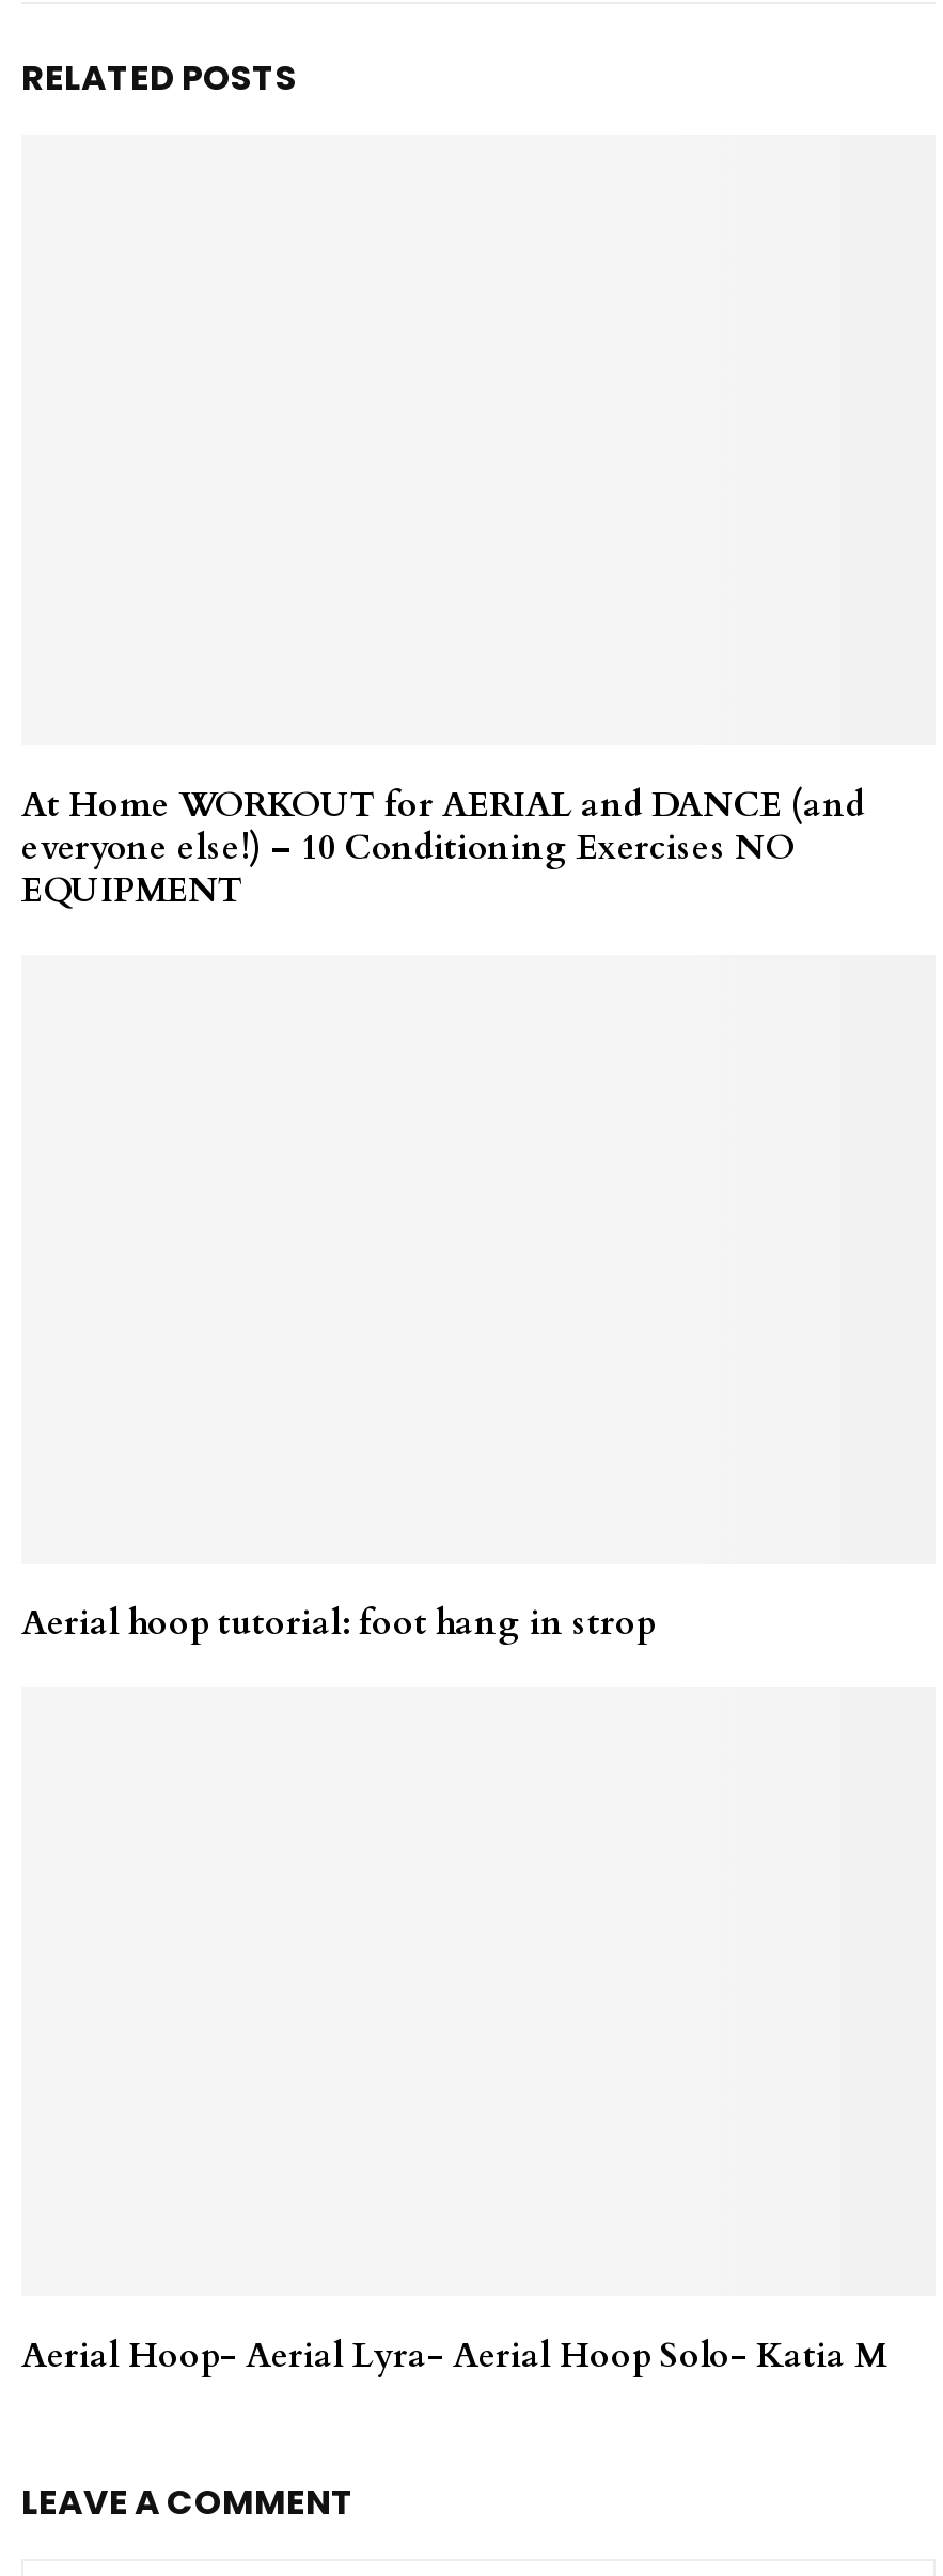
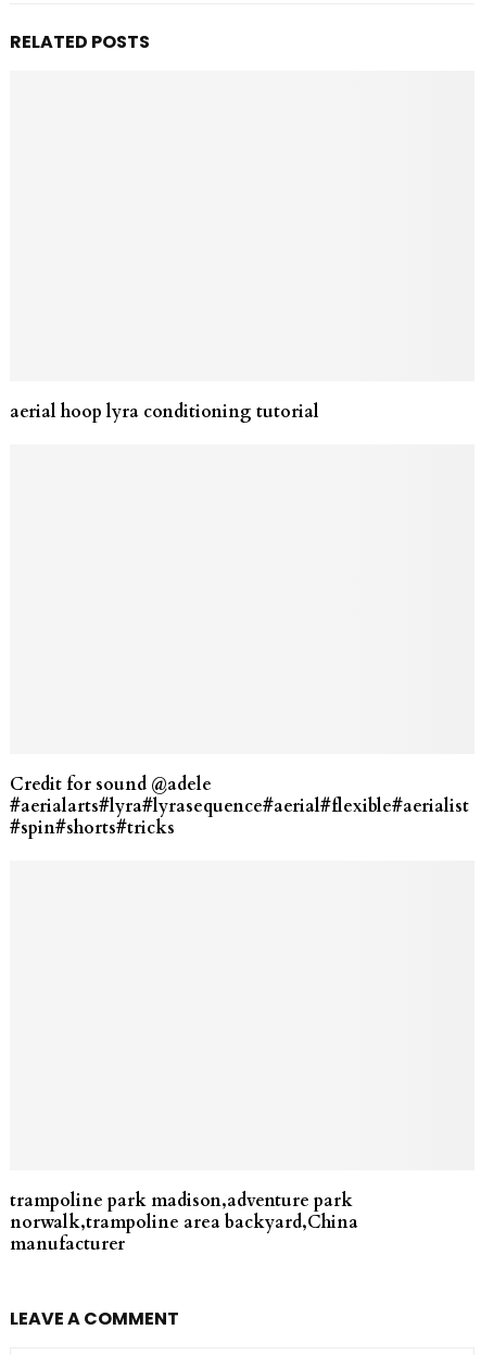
- At Home WORKOUT for AERIAL and DANCE (and
- everyone else!) – 10 Conditioning Exercises NO
- EQUIPMENT
+ aerial hoop lyra conditioning tutorial

- Aerial hoop tutorial: foot hang in strop
+ Credit for sound @adele
+ #aerialarts#lyra#lyrasequence#aerial#flexible#aerialist
+ #spin#shorts#tricks

- Aerial Hoop- Aerial Lyra- Aerial Hoop Solo- Katia M
+ trampoline park madison,adventure park
+ norwalk,trampoline area backyard,China
+ manufacturer
